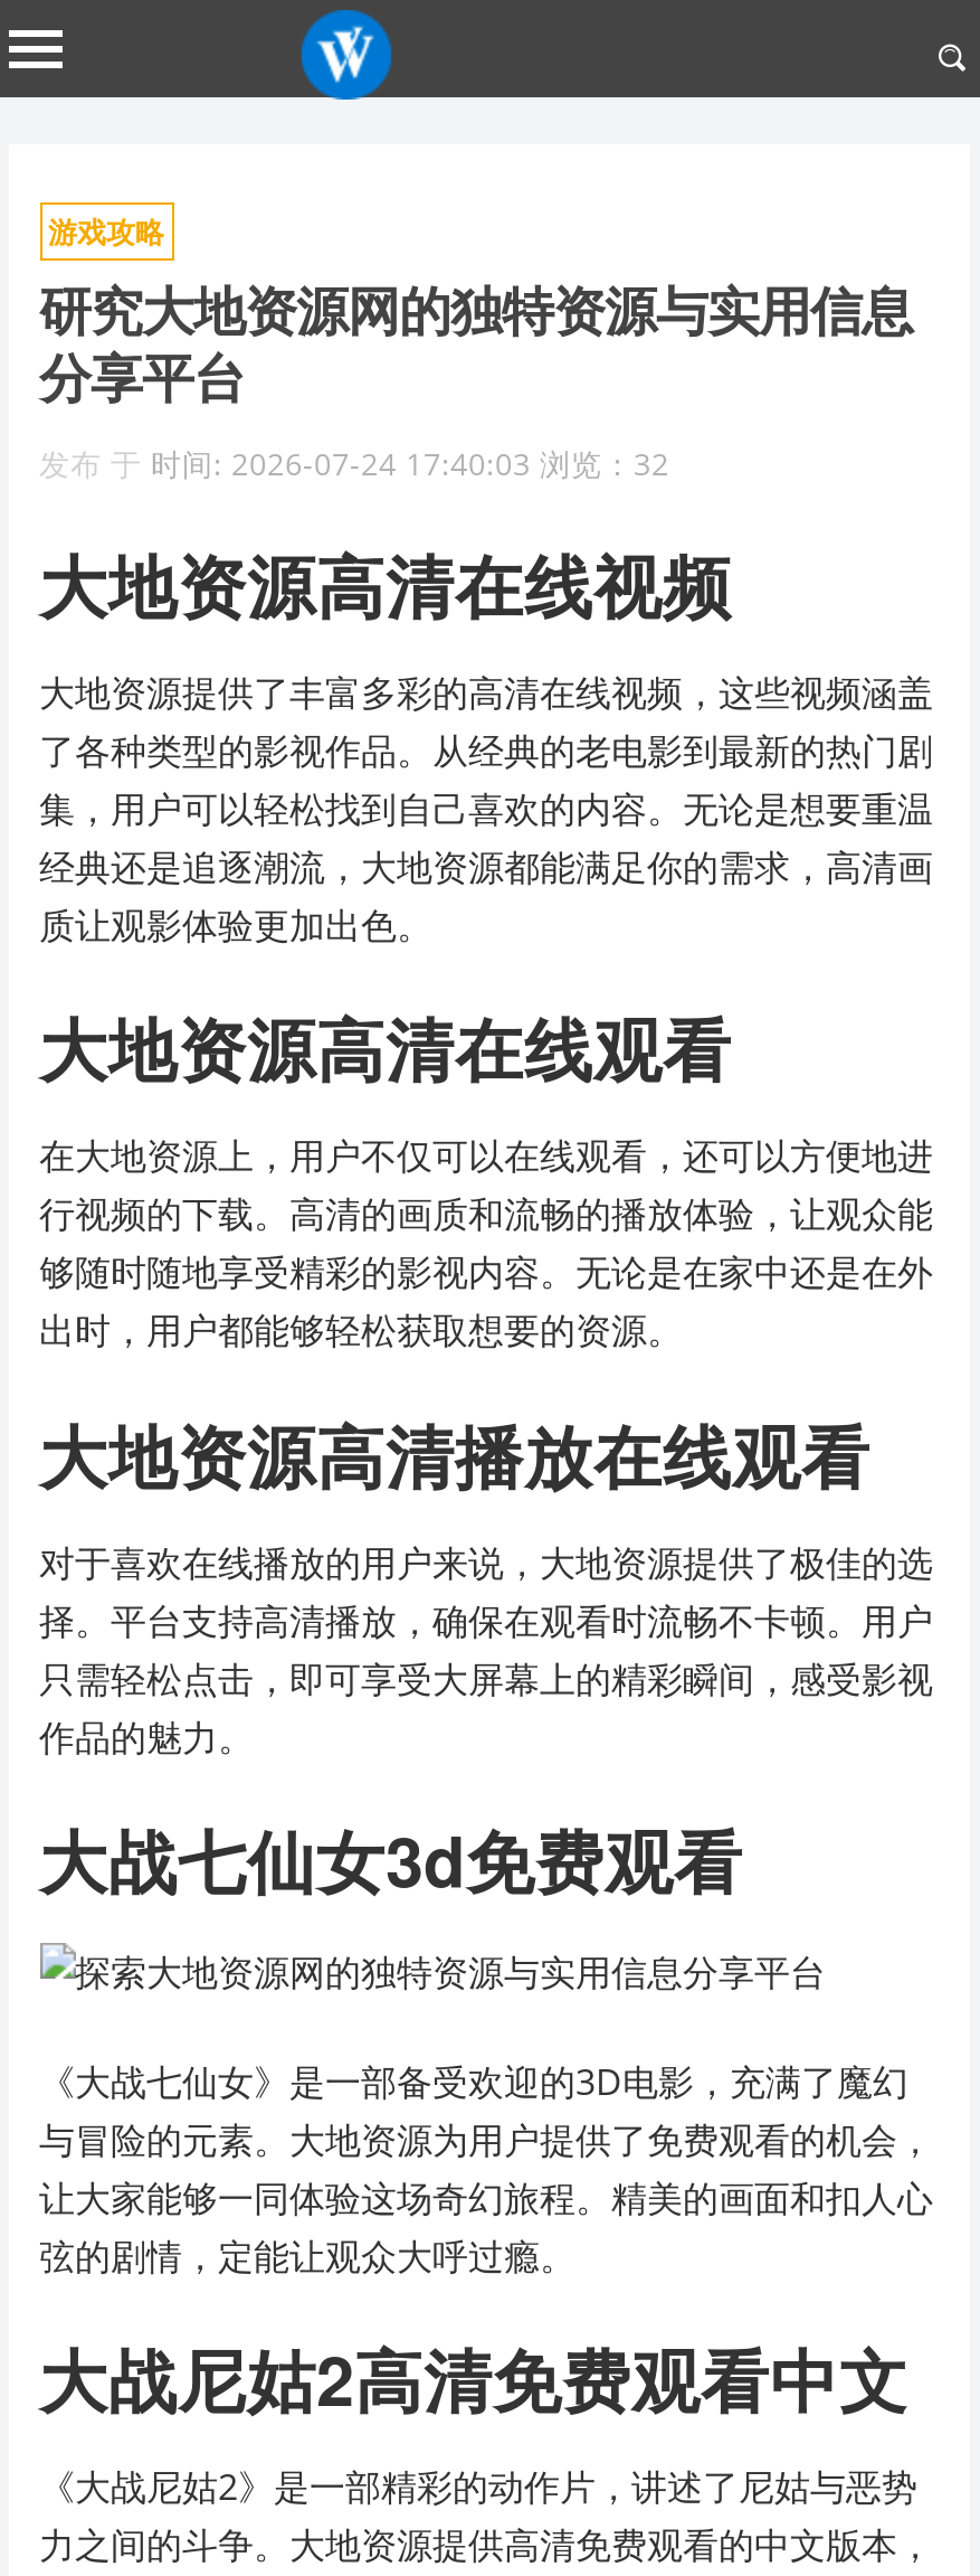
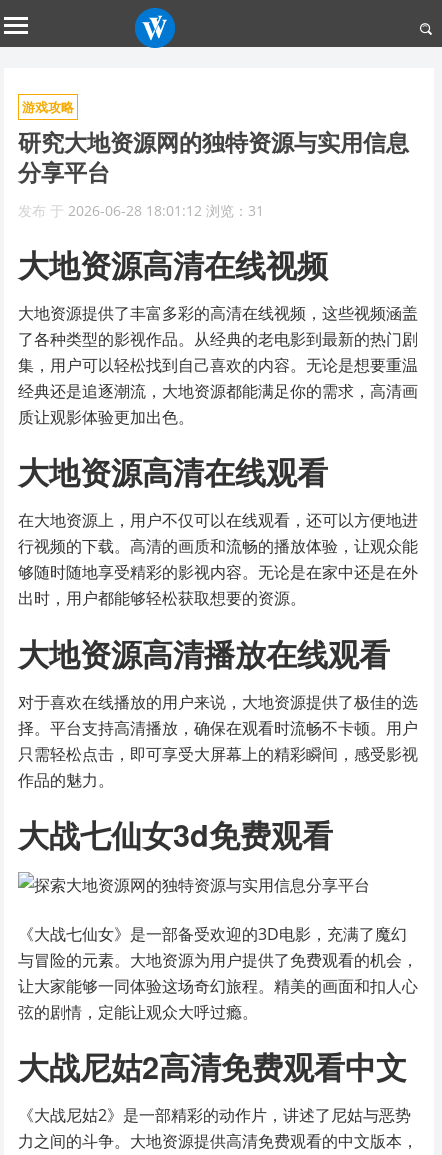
- 发布于时间: 2026-07-24 17:40:03浏览：32
+ 发布于2026-06-28 18:01:12浏览：31
